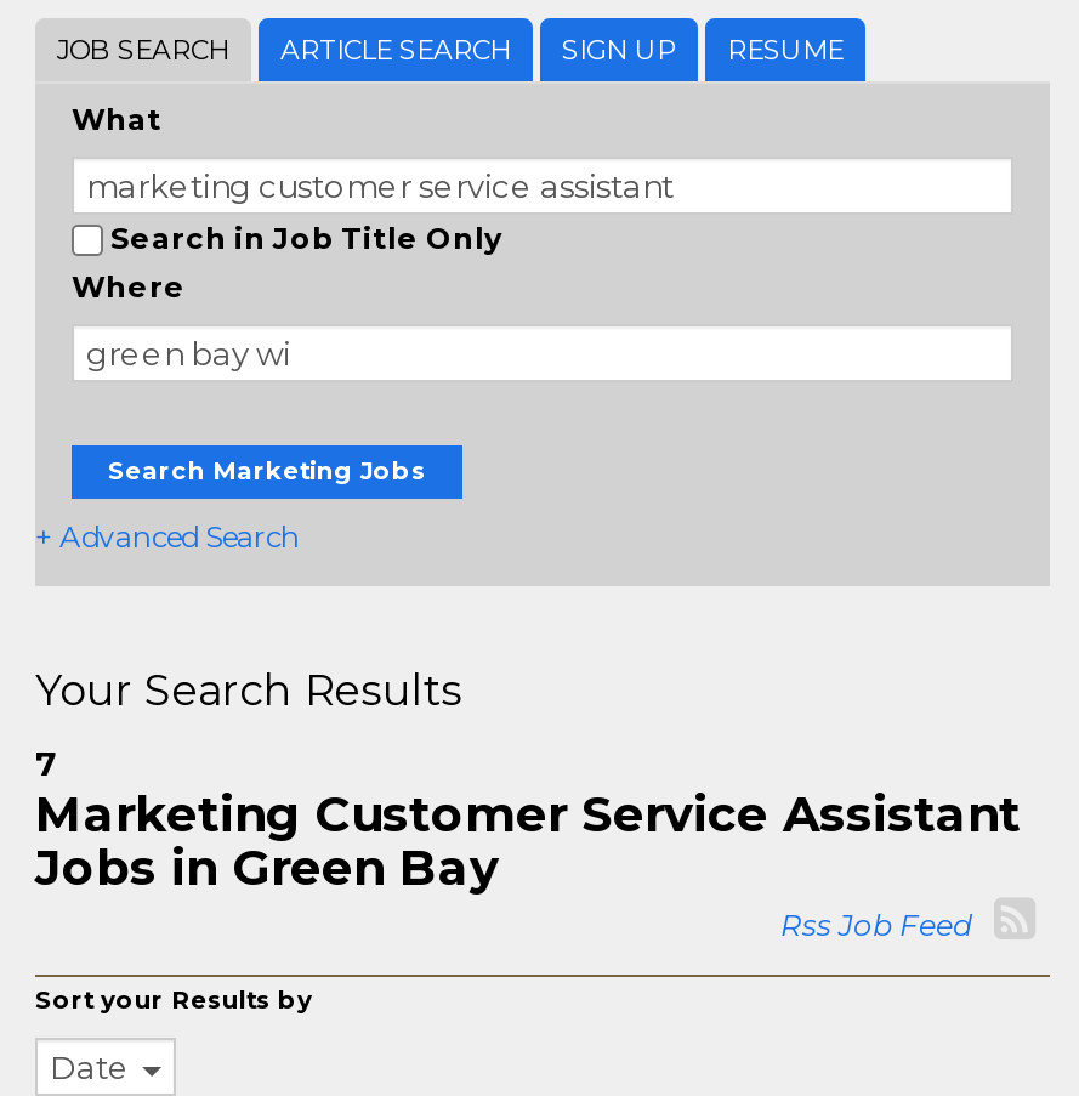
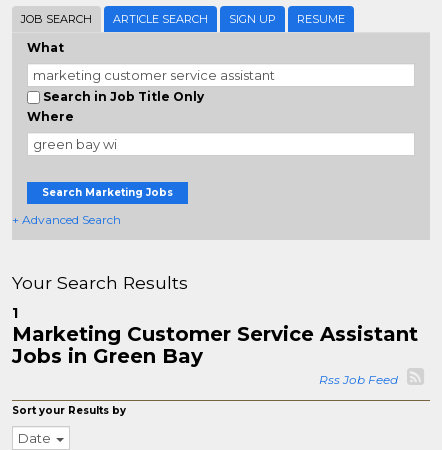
- 7
+ 1
